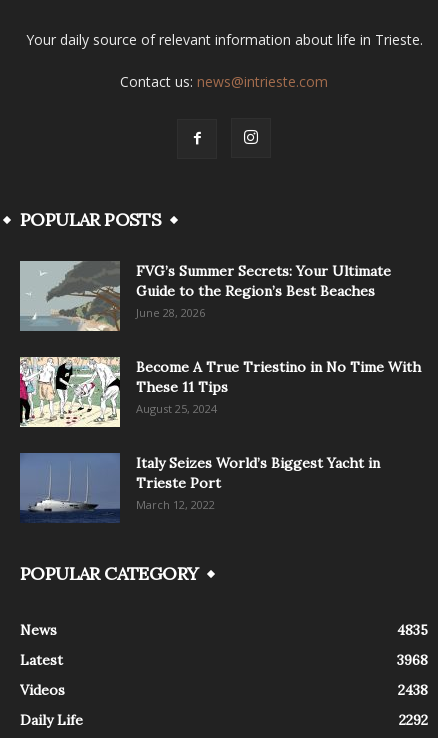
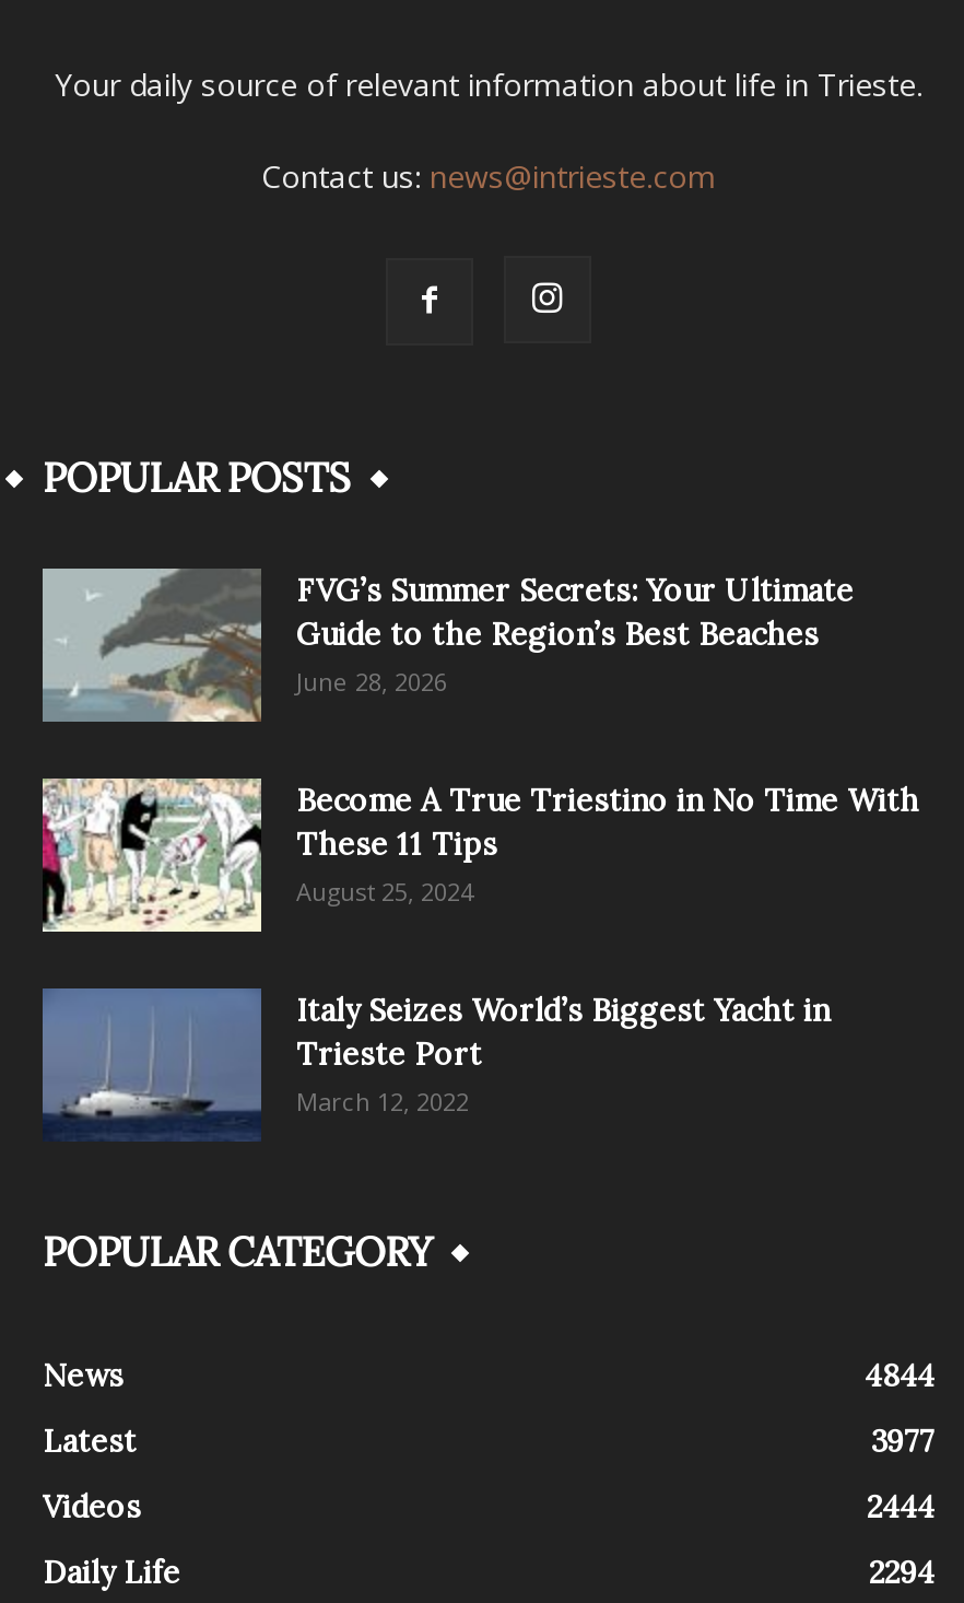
- 4835
+ 4844

- 3968
+ 3977

- 2438
+ 2444

- 2292
+ 2294
